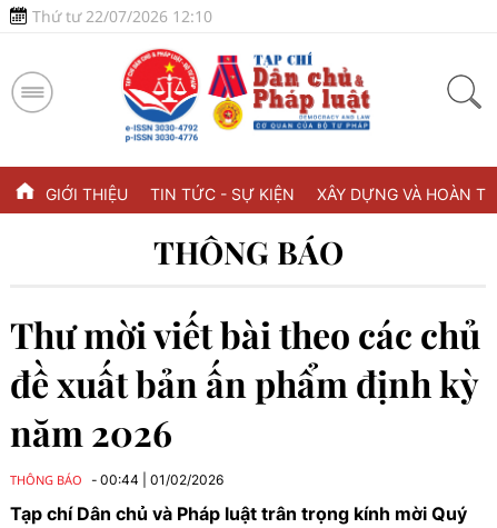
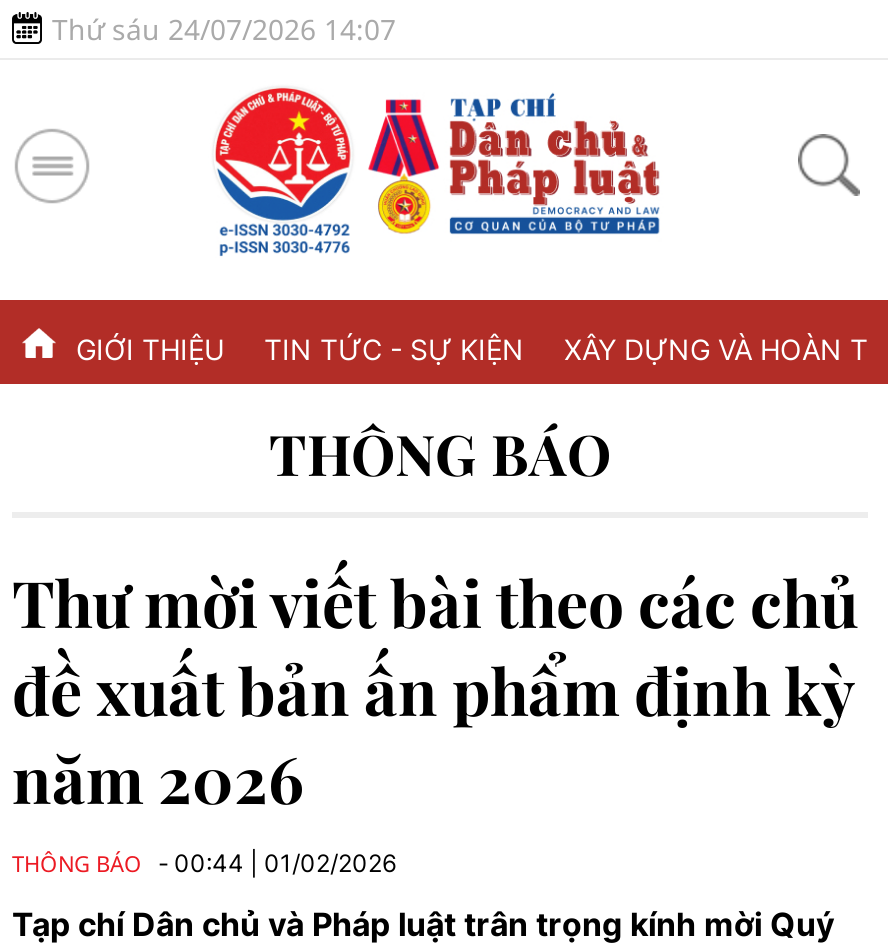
- Thứ tư 22/07/2026 12:10
+ Thứ sáu 24/07/2026 14:07
